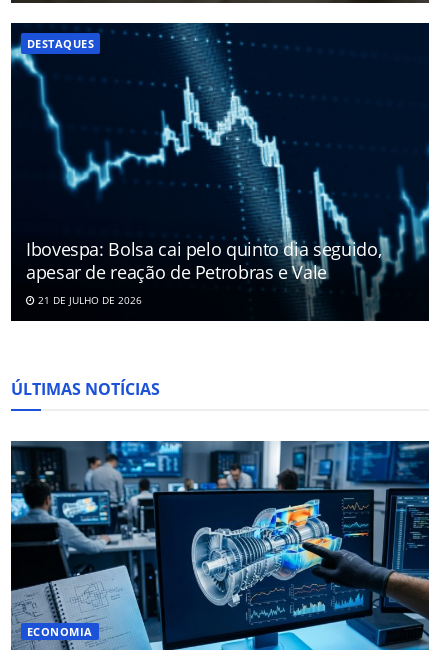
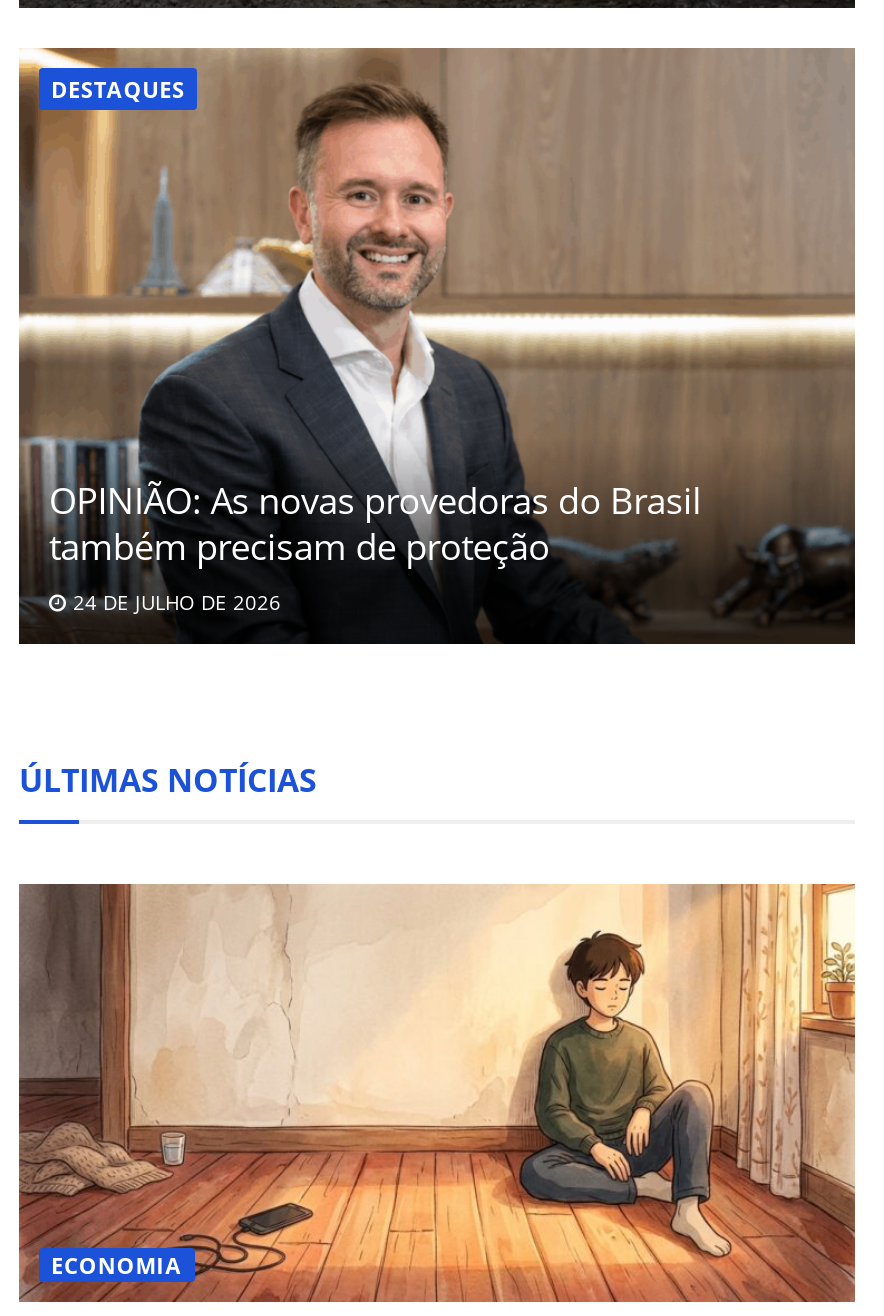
- [image]
- Ibovespa: Bolsa cai pelo quinto dia seguido,
- apesar de reação de Petrobras e Vale
- 21 DE JULHO DE 2026
+ [image]
+ OPINIÃO: As novas provedoras do Brasil
+ também precisam de proteção
+ 24 DE JULHO DE 2026

- [image]
+ [image]
